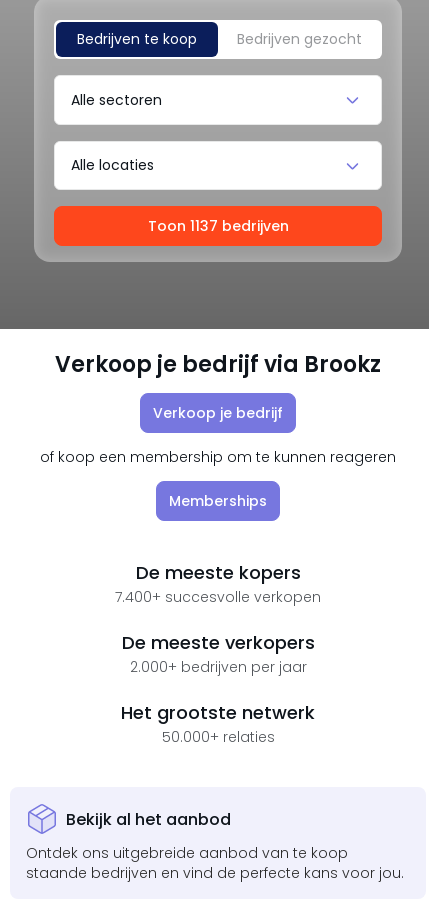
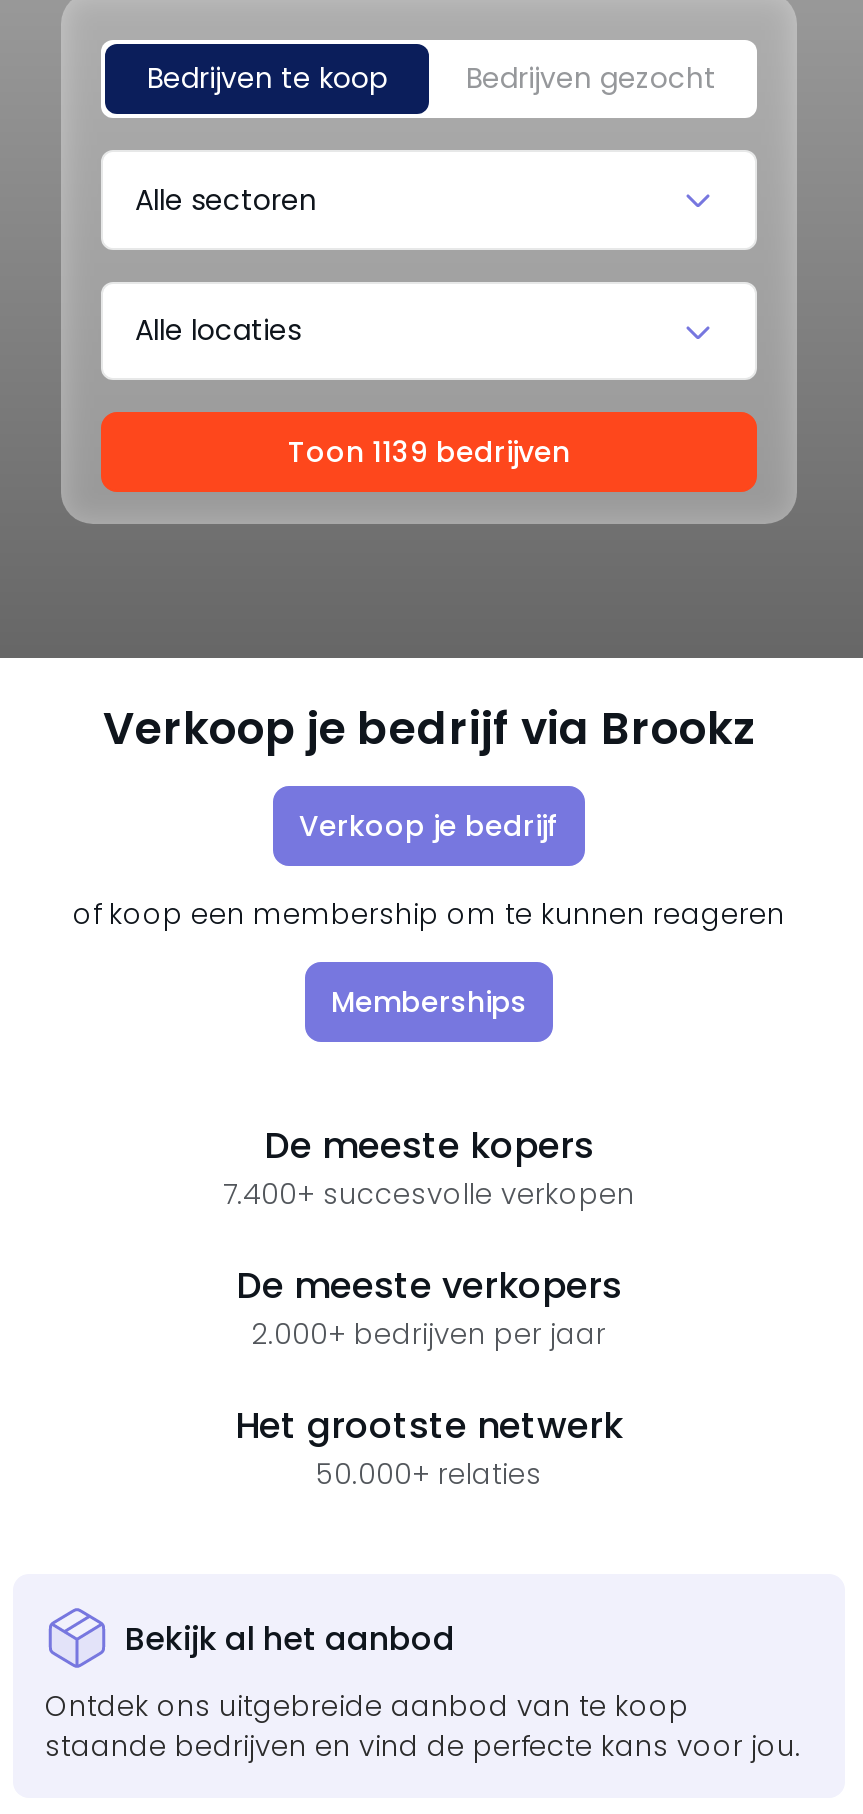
- Toon 1137 bedrijven
+ Toon 1139 bedrijven
